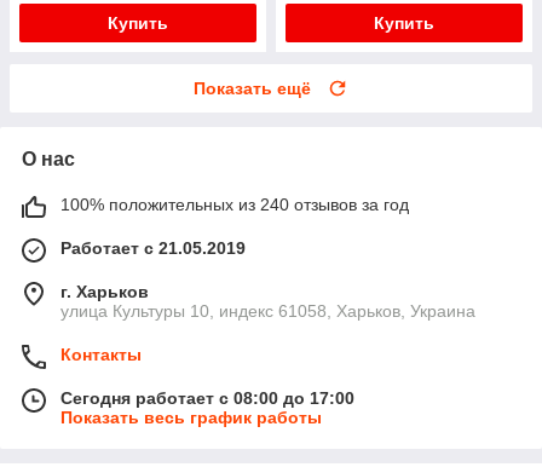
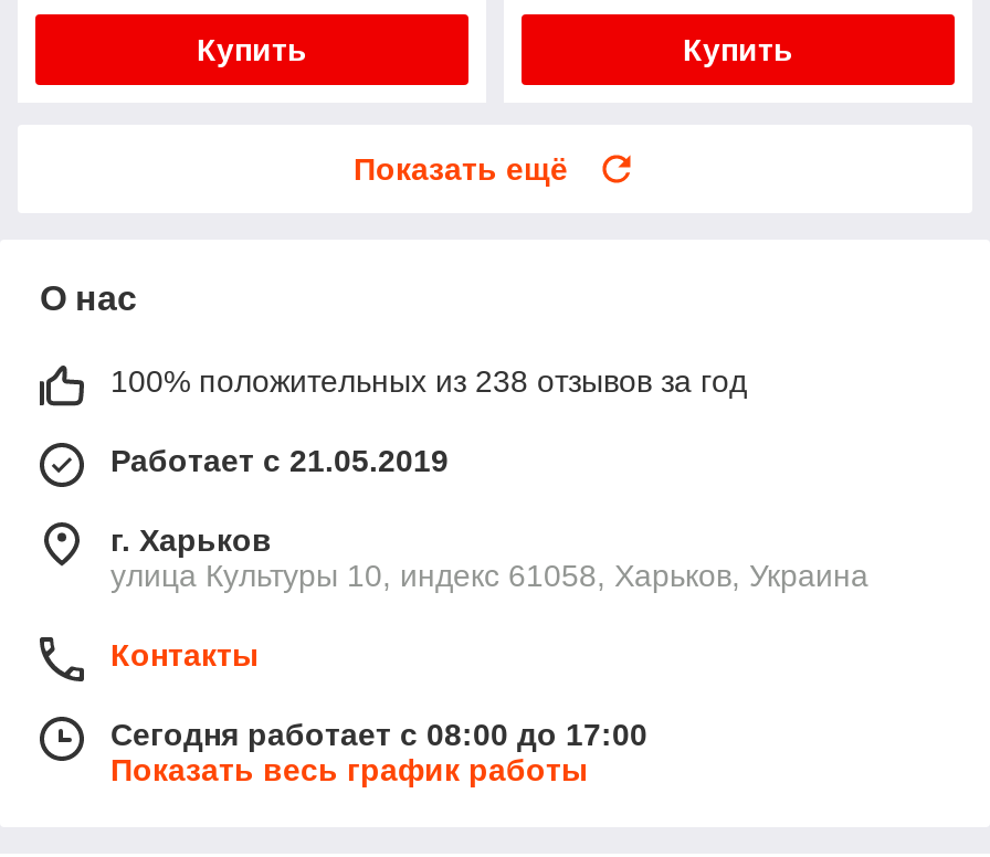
- 100% положительных из 240 отзывов за год
+ 100% положительных из 238 отзывов за год
